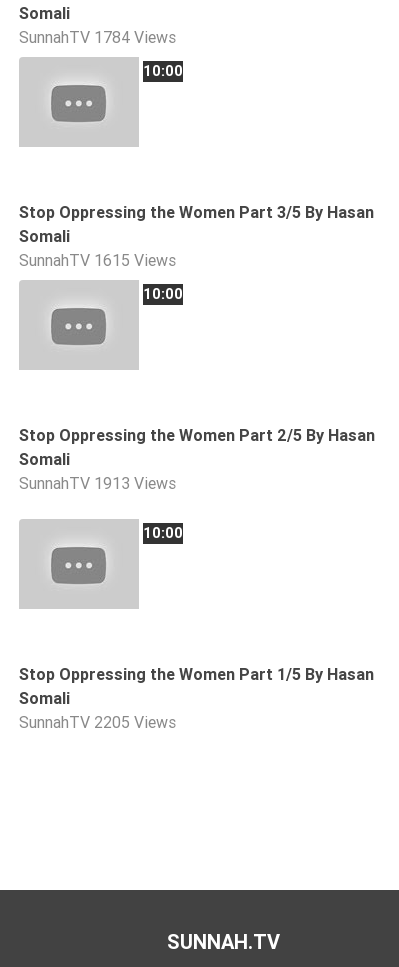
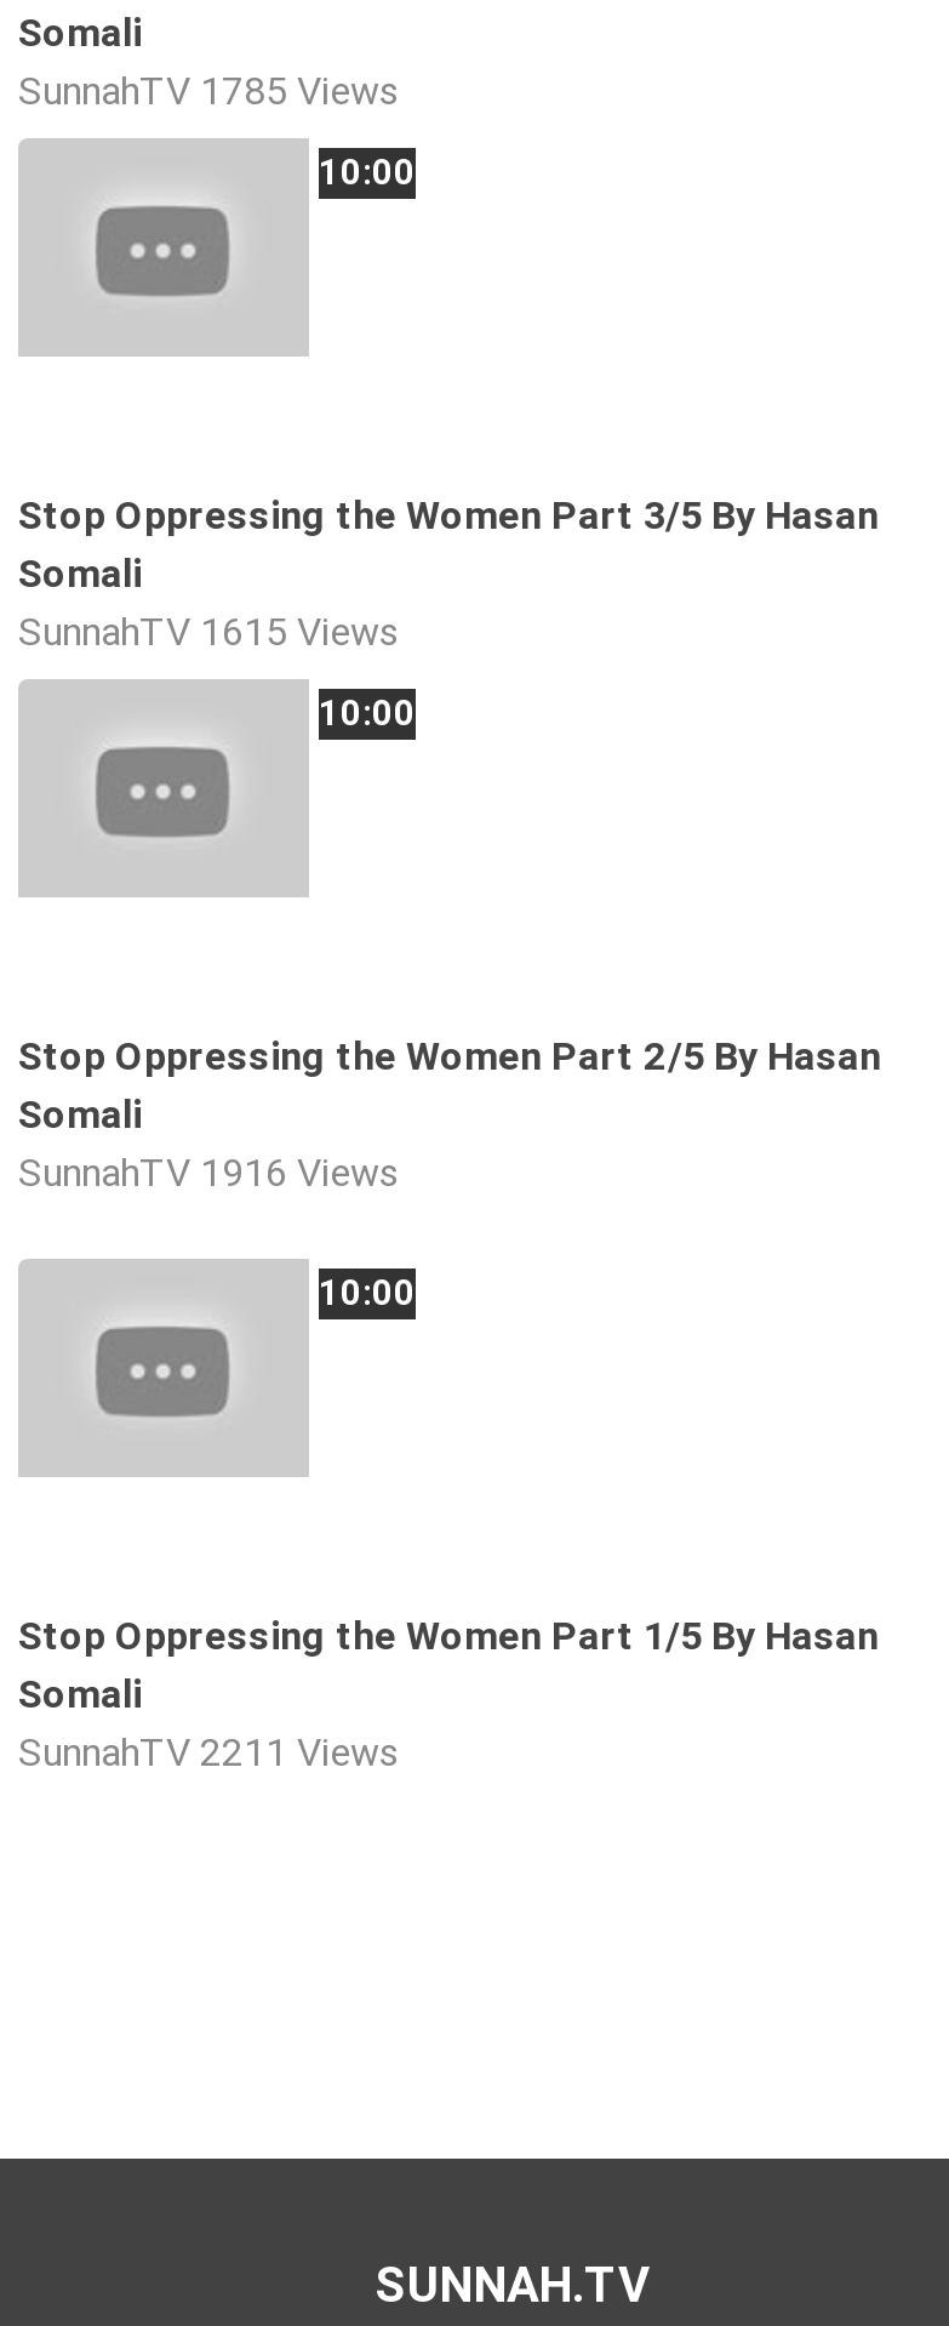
- SunnahTV 1784 Views
+ SunnahTV 1785 Views

- SunnahTV 1913 Views
+ SunnahTV 1916 Views

- SunnahTV 2205 Views
+ SunnahTV 2211 Views
